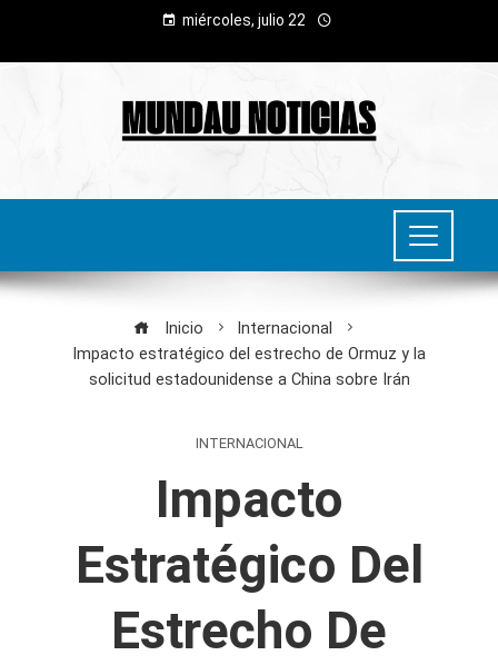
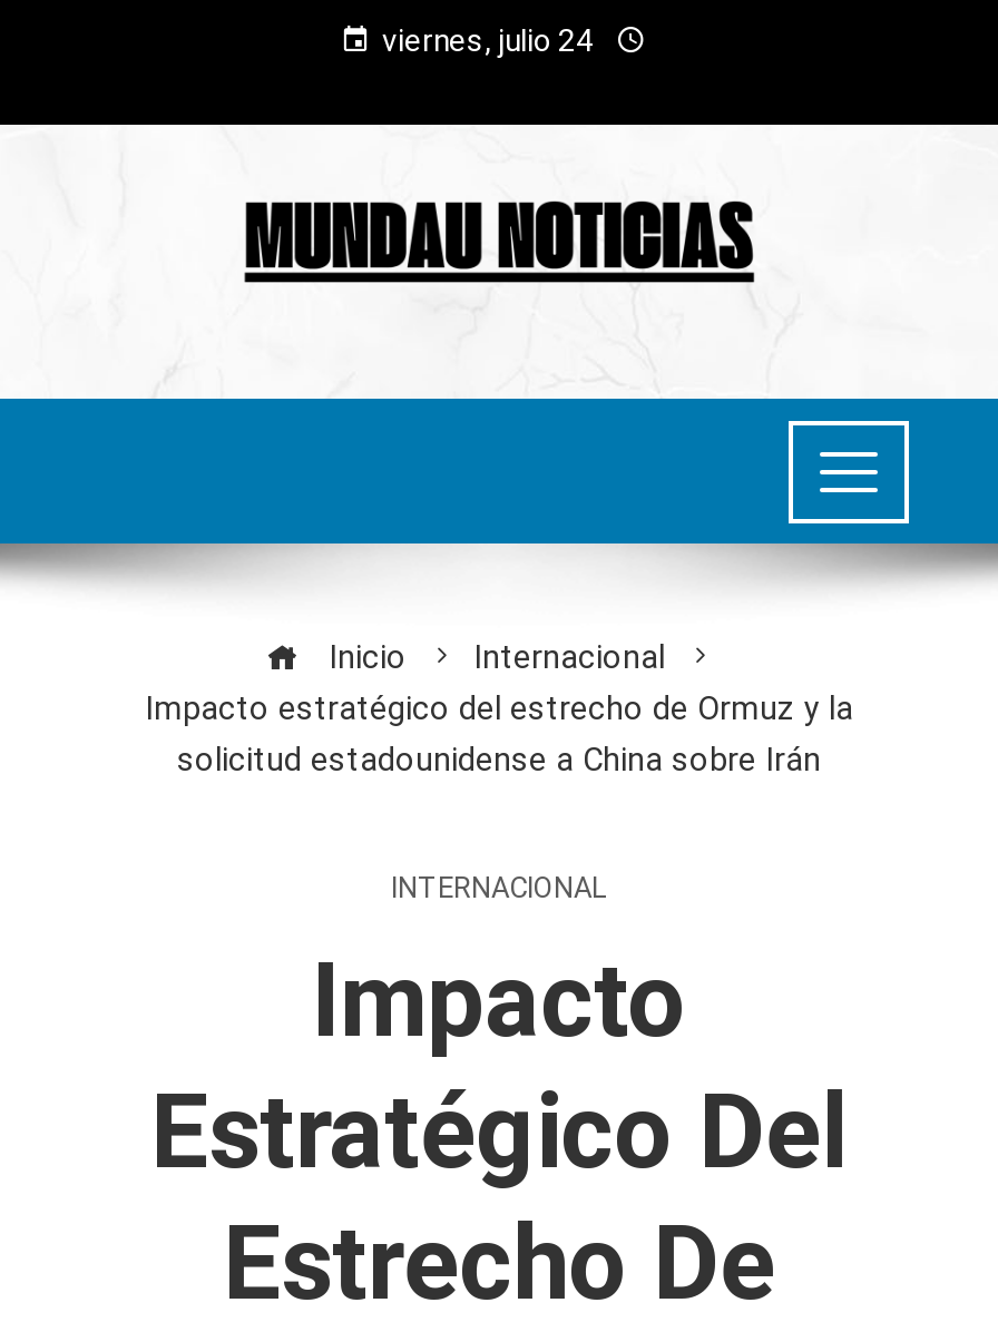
- miércoles, julio 22
+ viernes, julio 24
